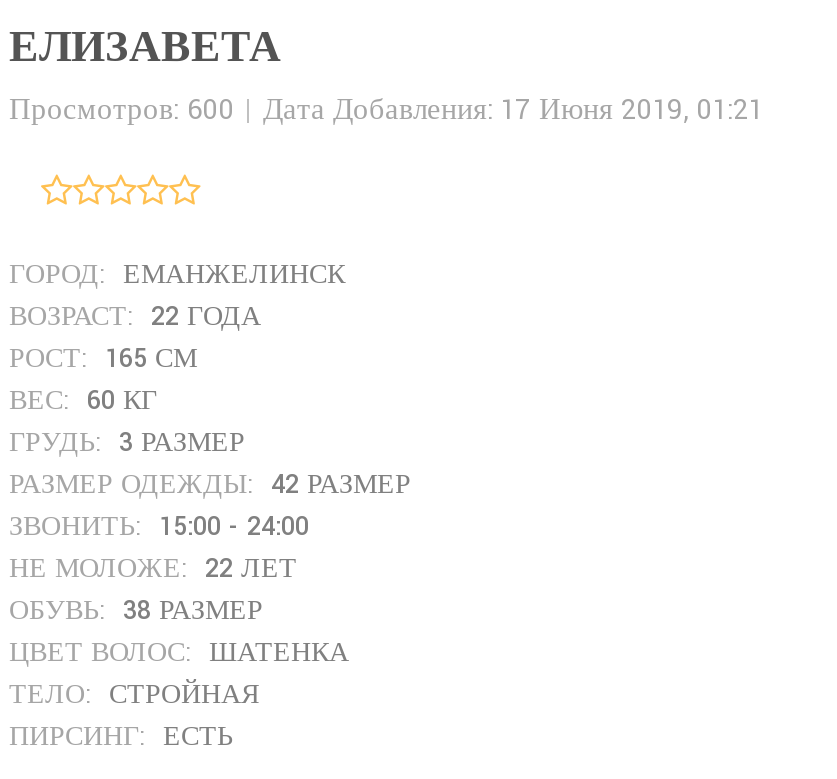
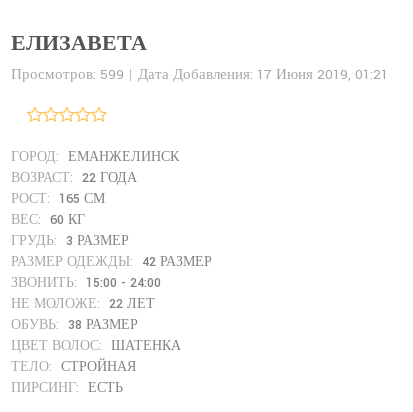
- Просмотров: 600 Дата Добавления: 17 Июня 2019, 01:21
+ Просмотров: 599 Дата Добавления: 17 Июня 2019, 01:21
